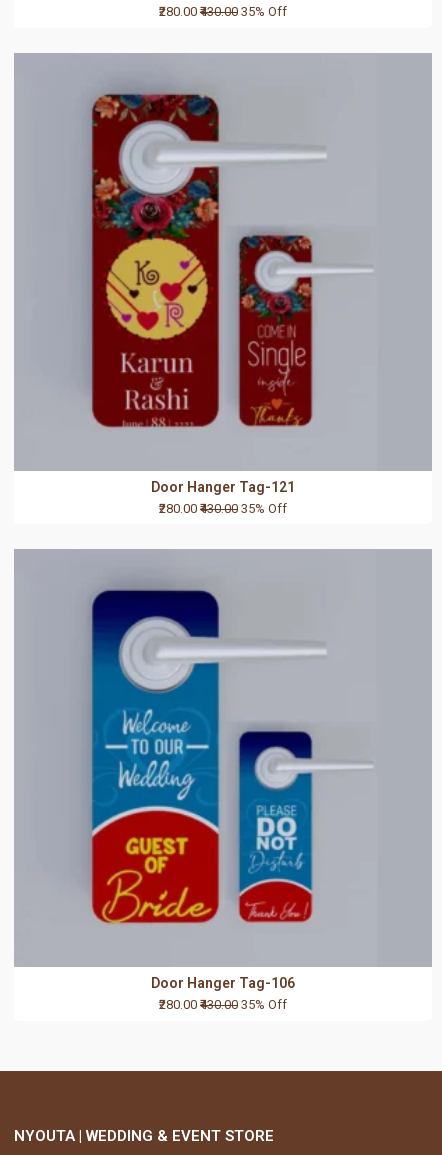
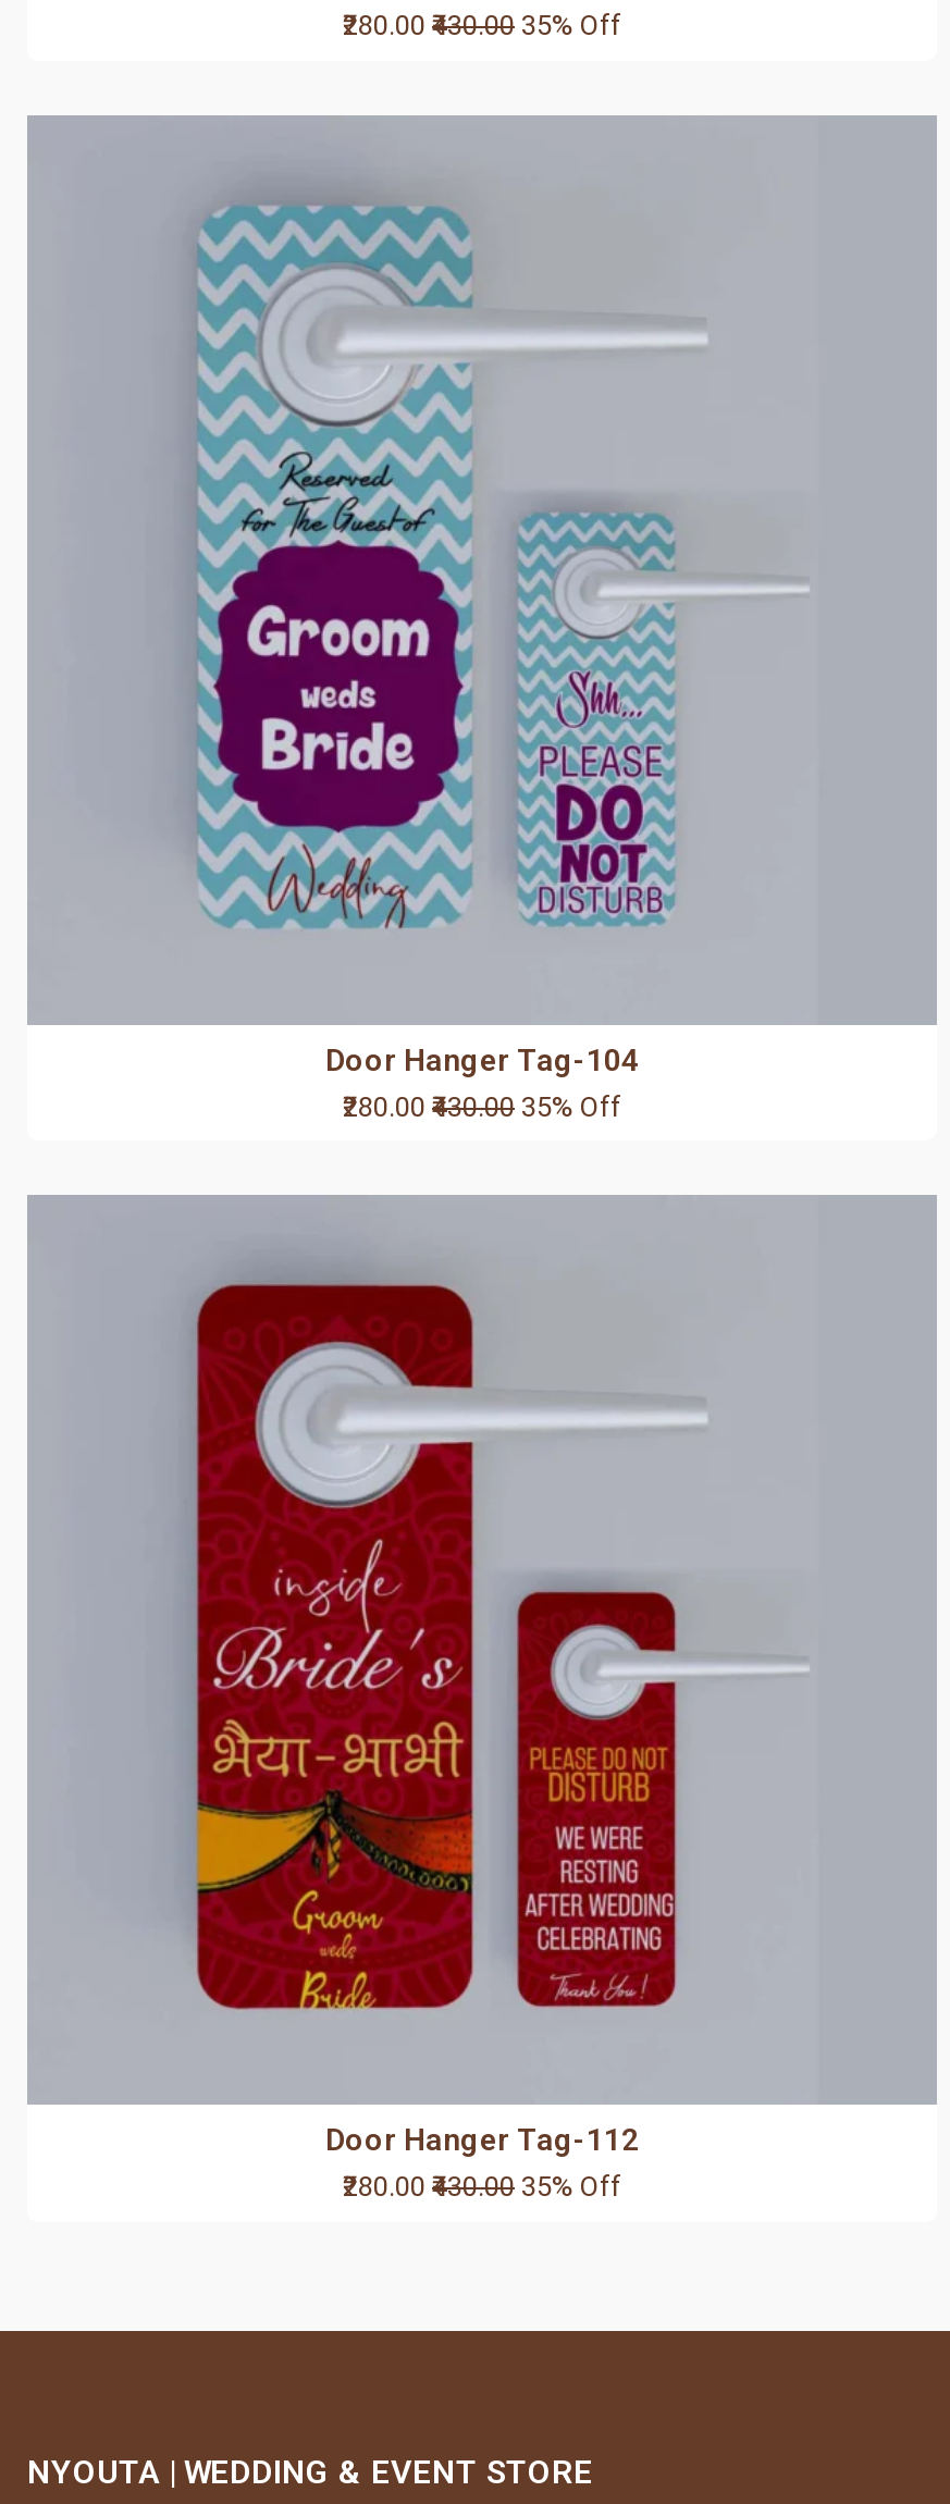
- [image]
+ [image]

- [image]
+ [image]

- Door Hanger Tag-121
+ Door Hanger Tag-104

- [image]
+ [image]

- [image]
+ [image]

- Door Hanger Tag-106
+ Door Hanger Tag-112
